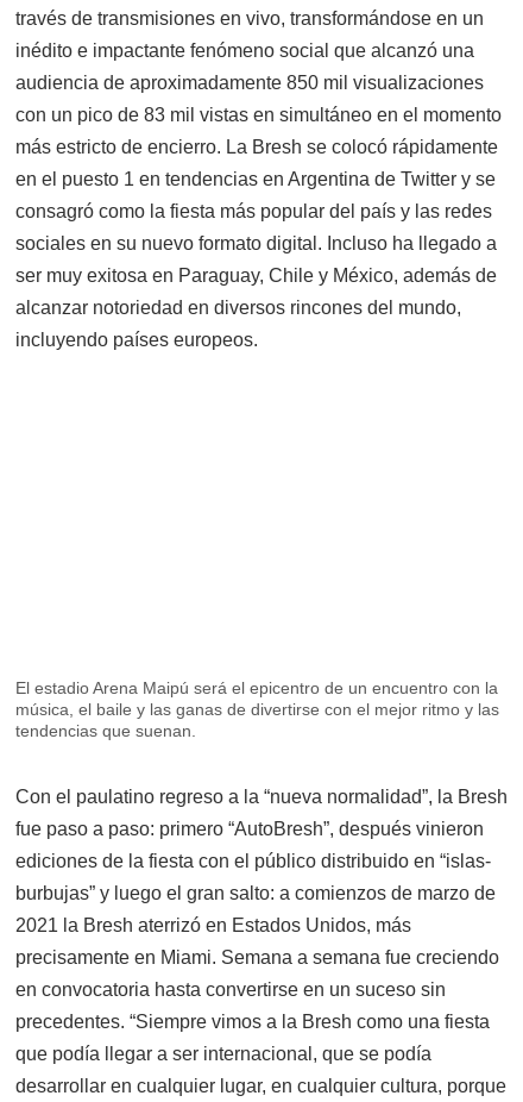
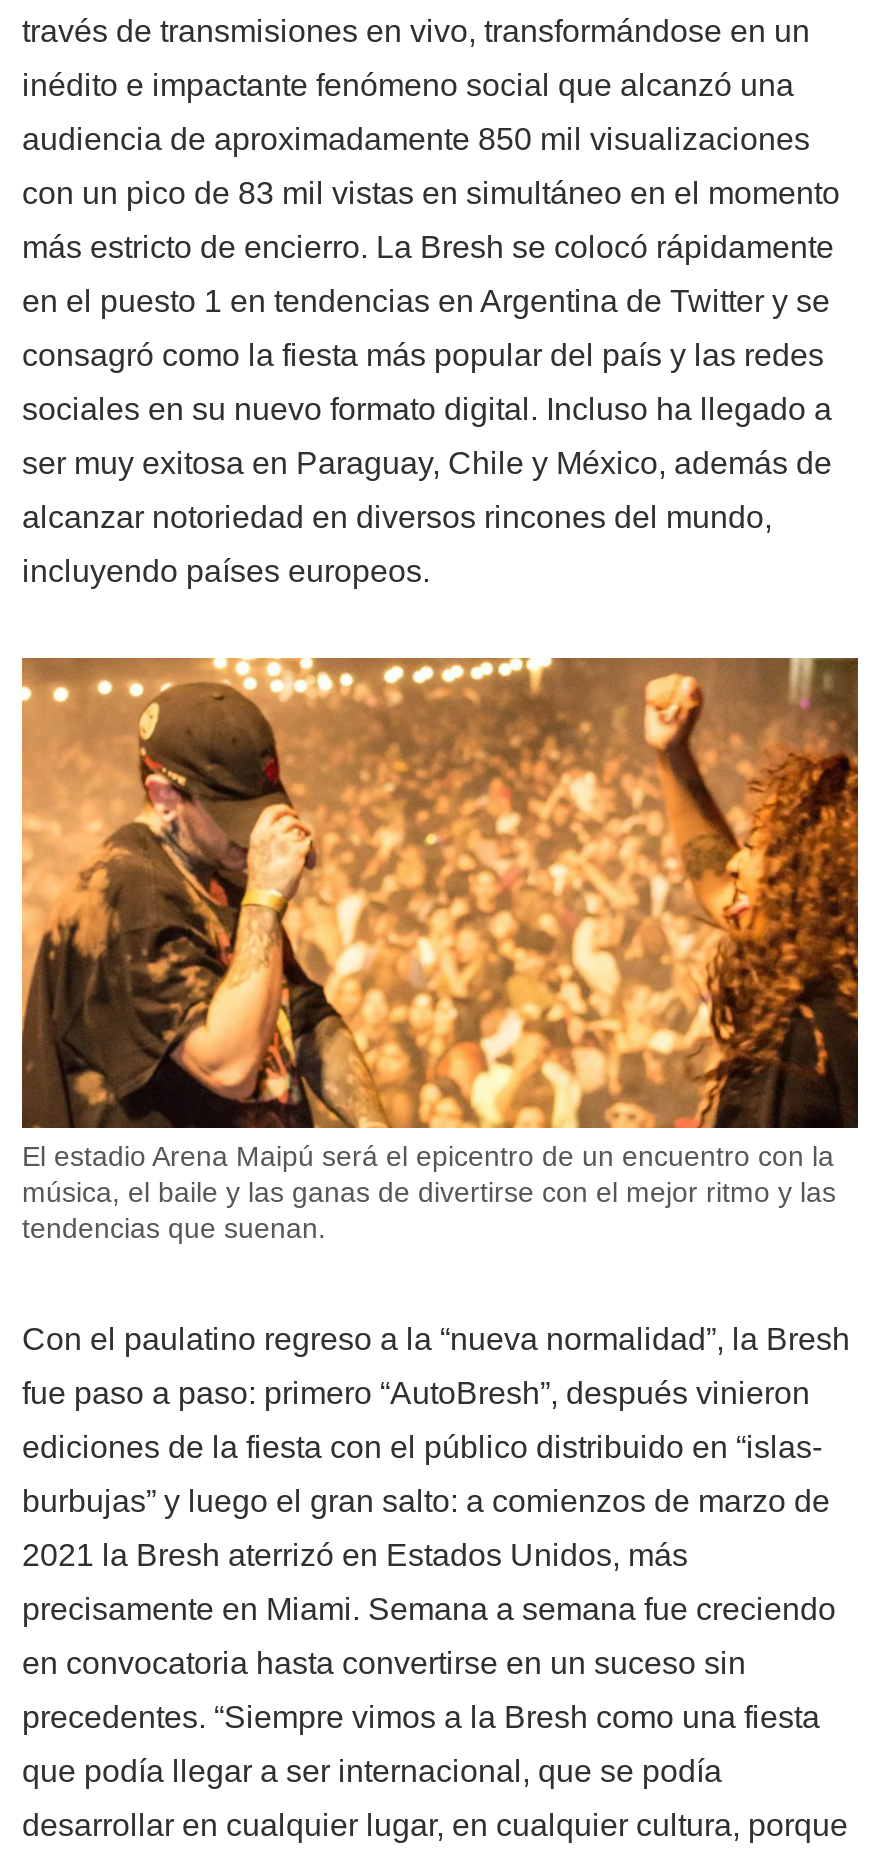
+ [image]
